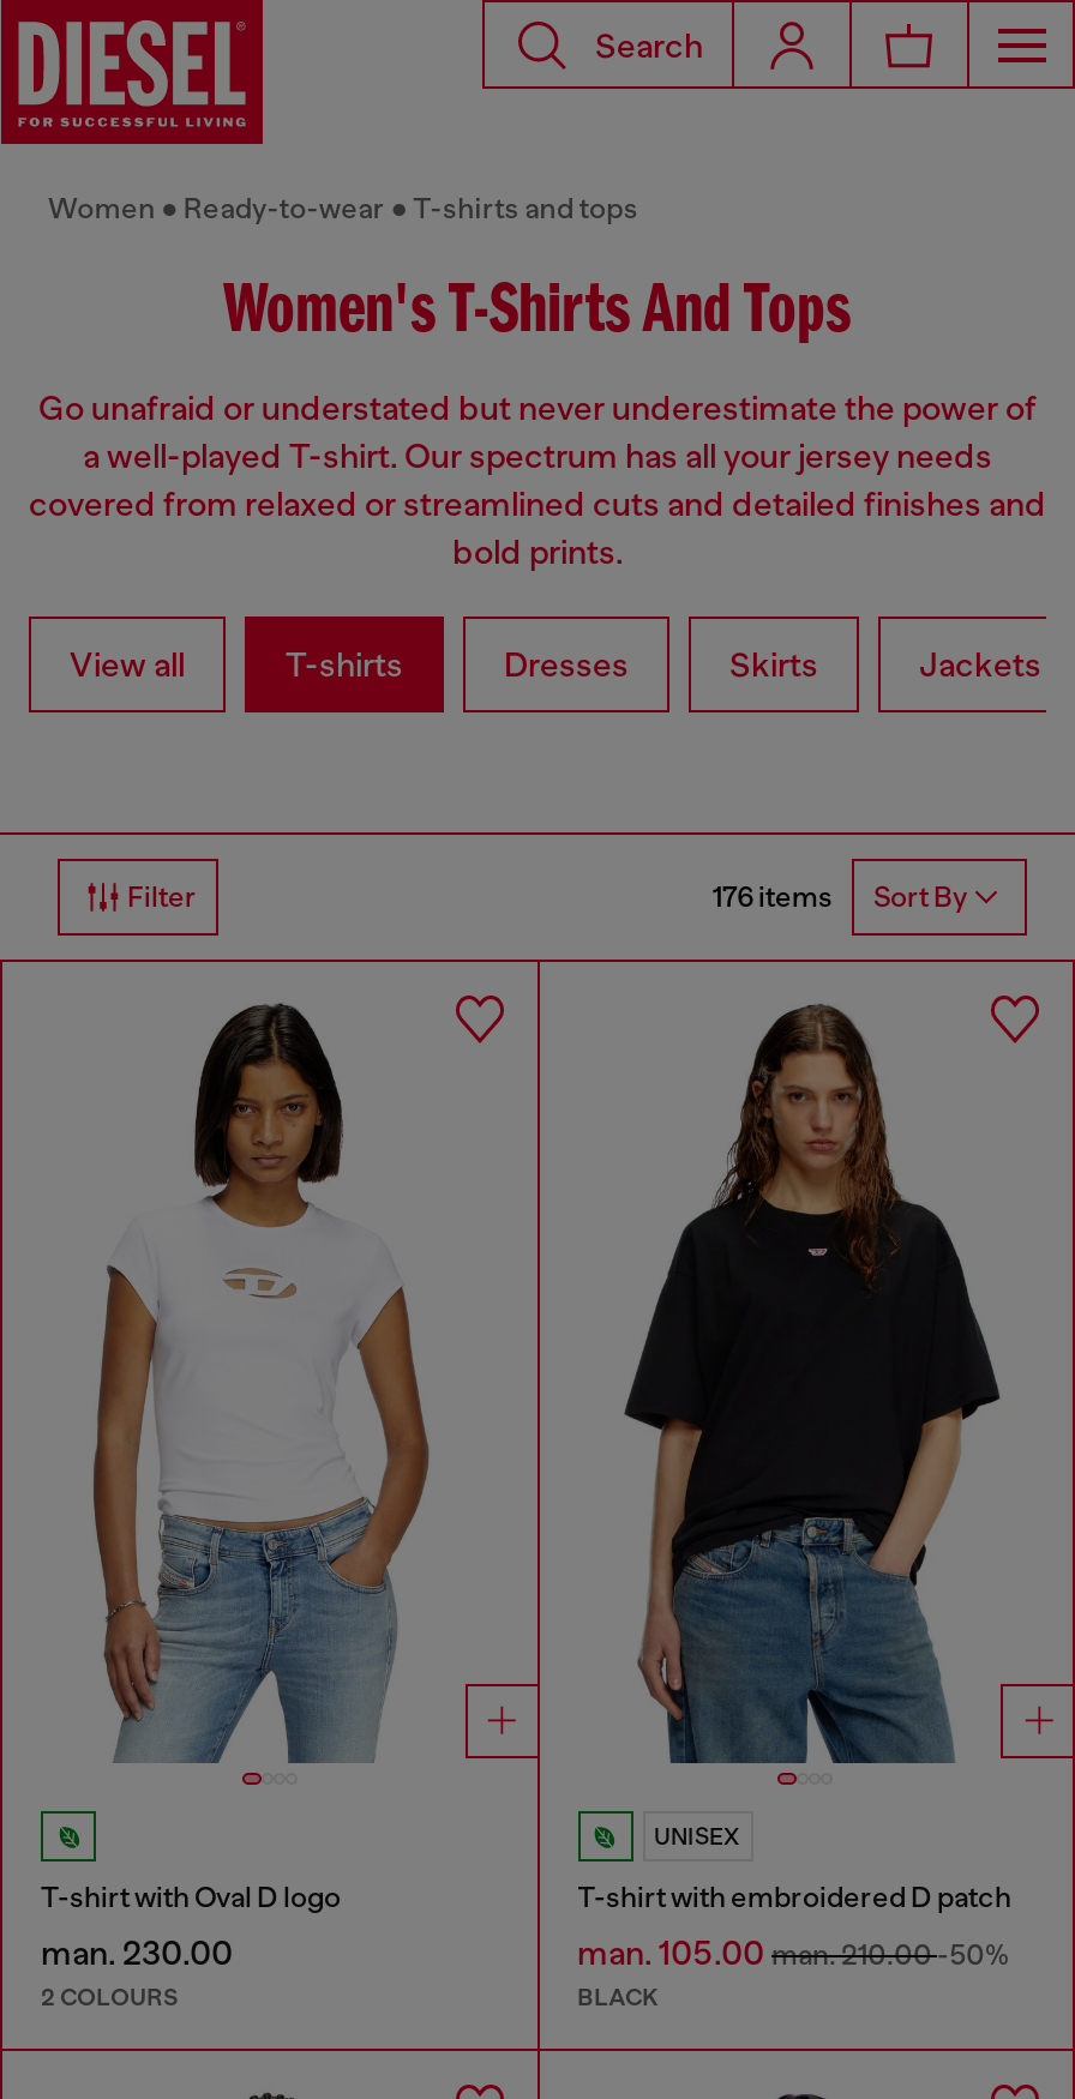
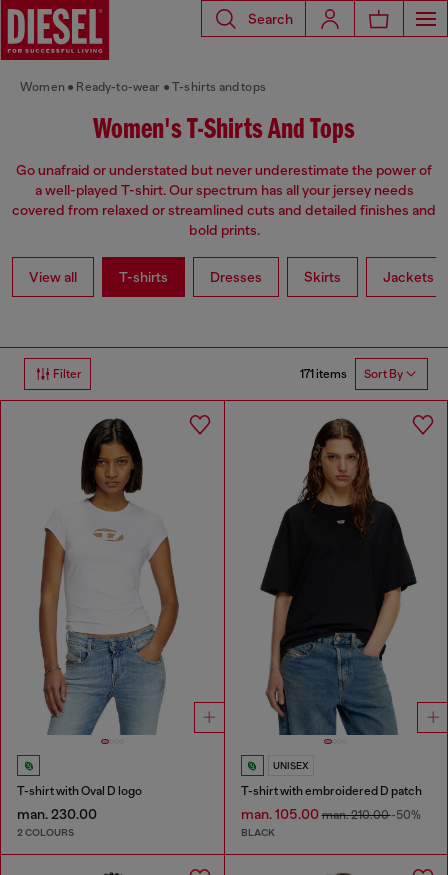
- 176 items Sort By
+ 171 items Sort By
